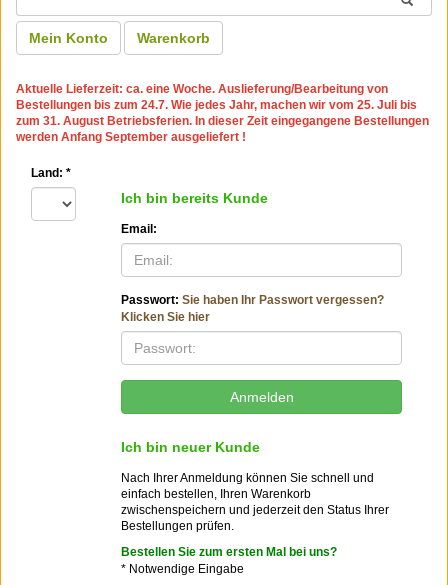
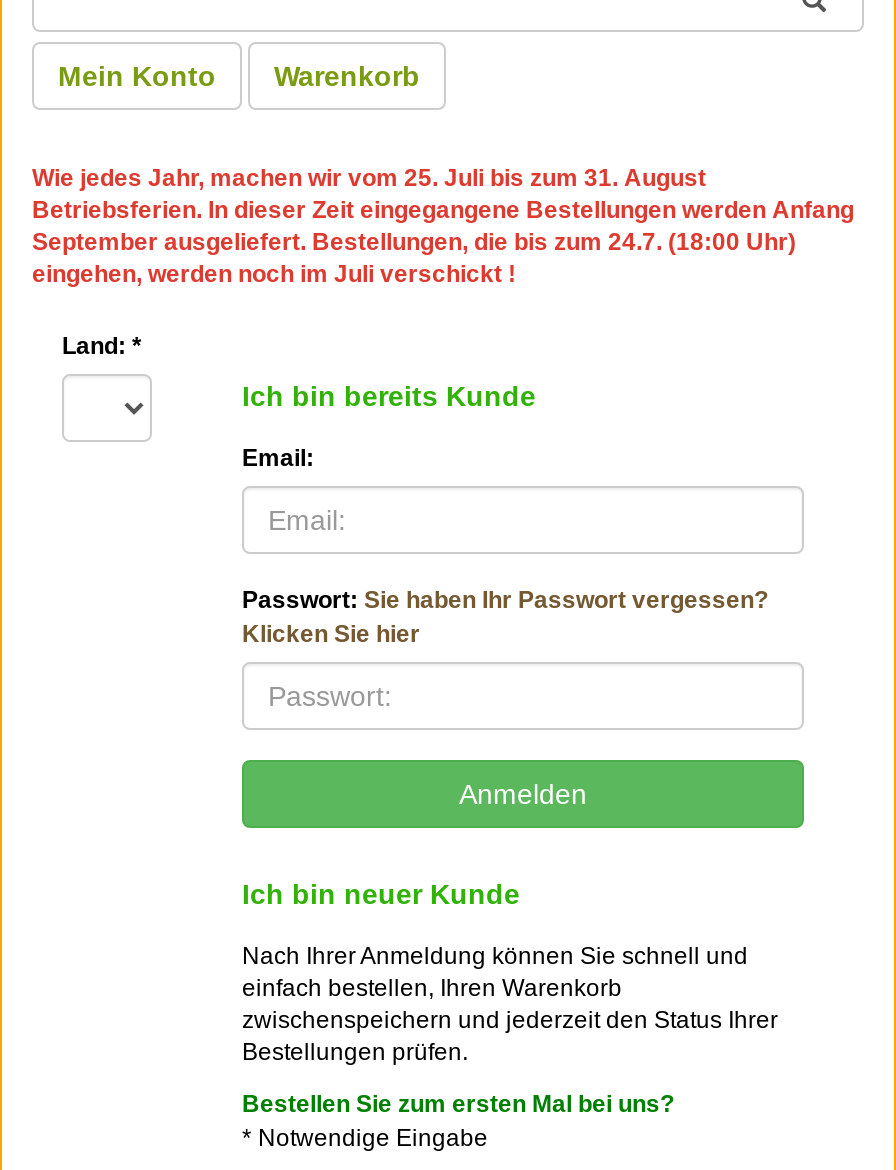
- Aktuelle Lieferzeit: ca. eine Woche. Auslieferung/Bearbeitung von
- Bestellungen bis zum 24.7. Wie jedes Jahr, machen wir vom 25. Juli bis
- zum 31. August Betriebsferien. In dieser Zeit eingegangene Bestellungen
- werden Anfang September ausgeliefert !
+ Wie jedes Jahr, machen wir vom 25. Juli bis zum 31. August
+ Betriebsferien. In dieser Zeit eingegangene Bestellungen werden Anfang
+ September ausgeliefert. Bestellungen, die bis zum 24.7. (18:00 Uhr)
+ eingehen, werden noch im Juli verschickt !
